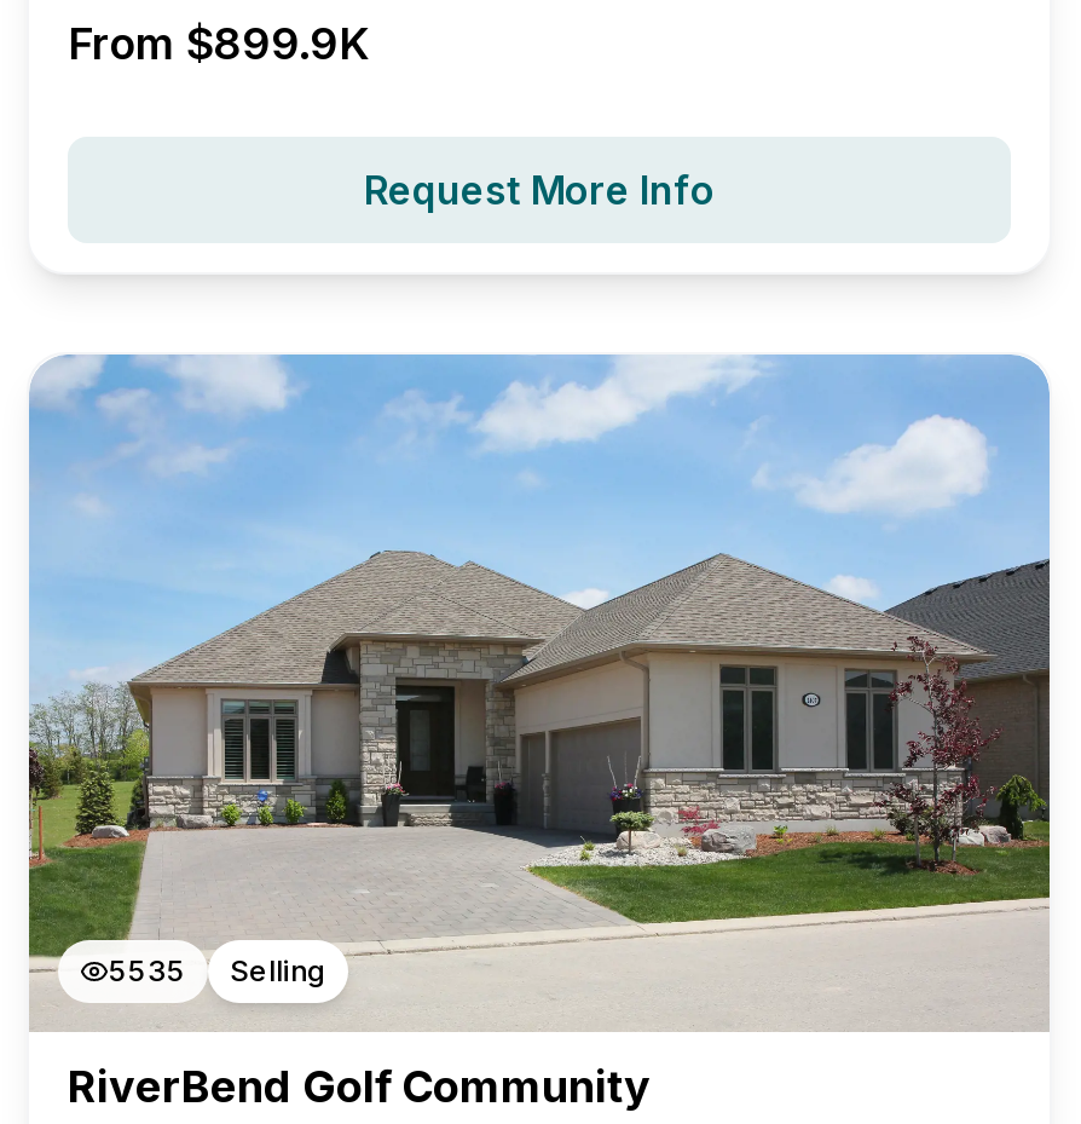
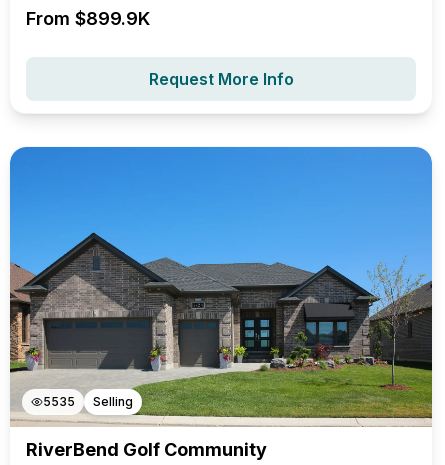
- [image]
+ [image]
